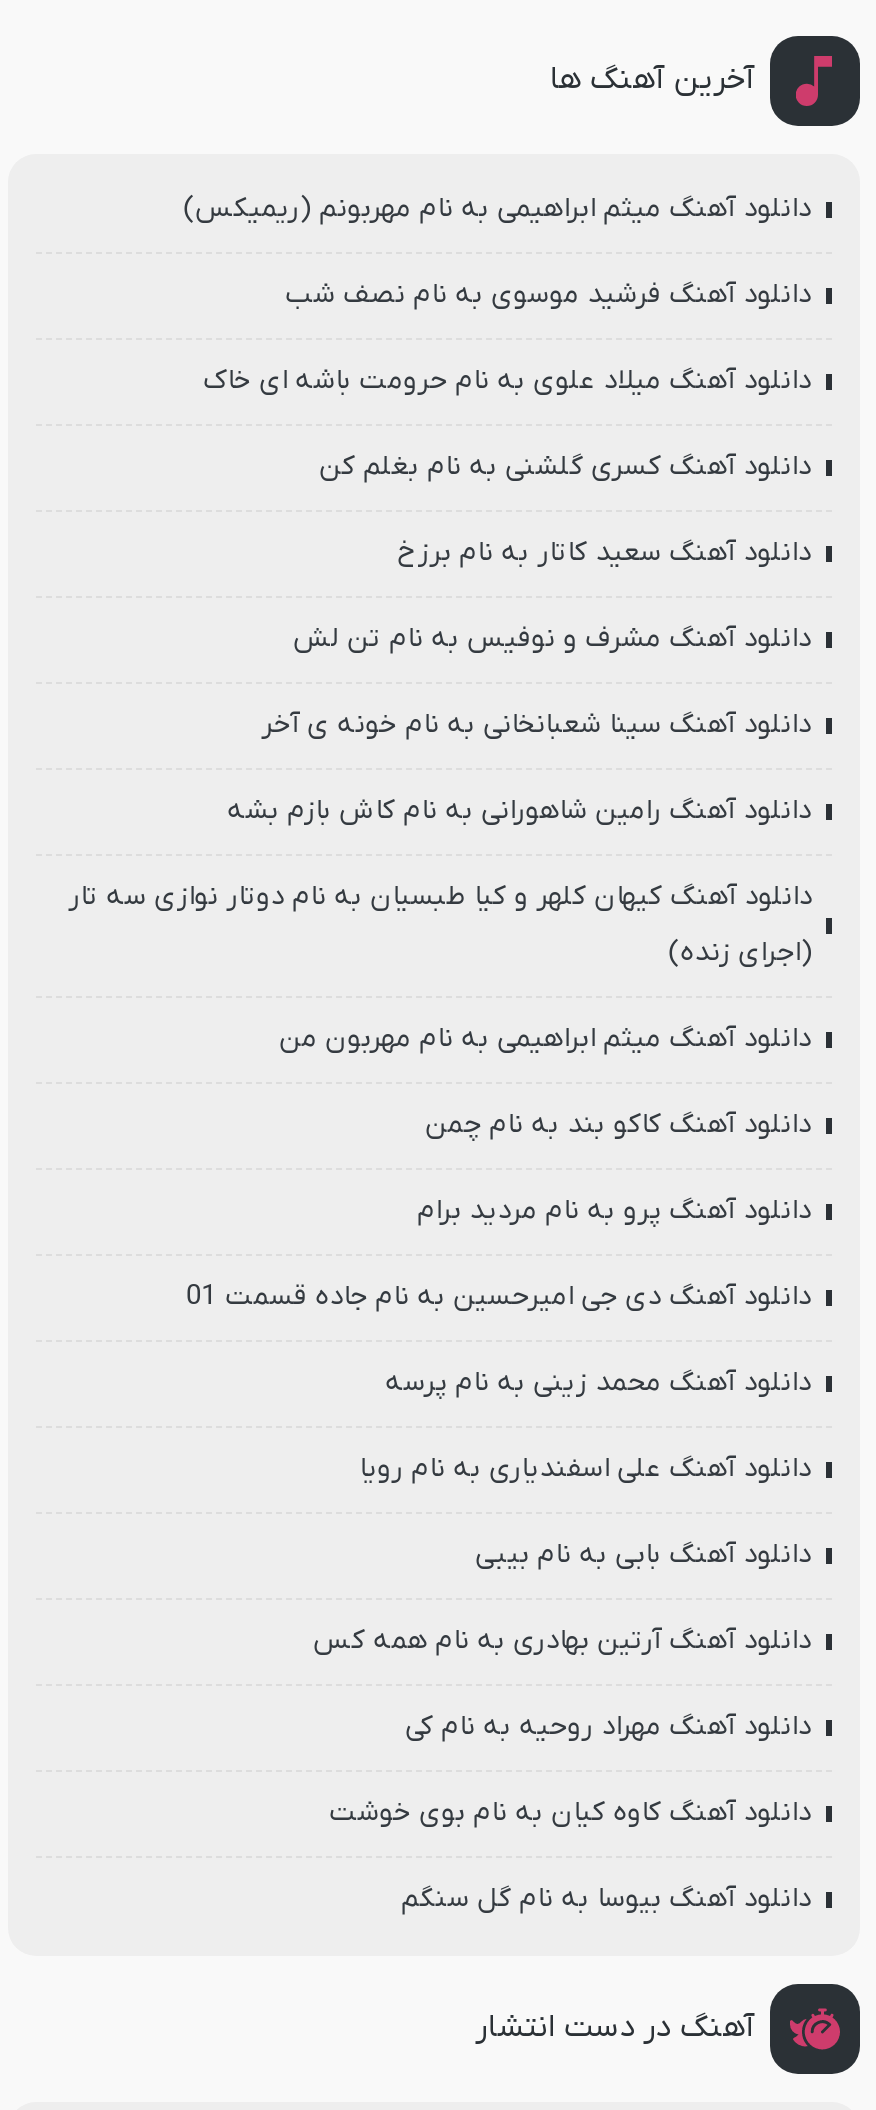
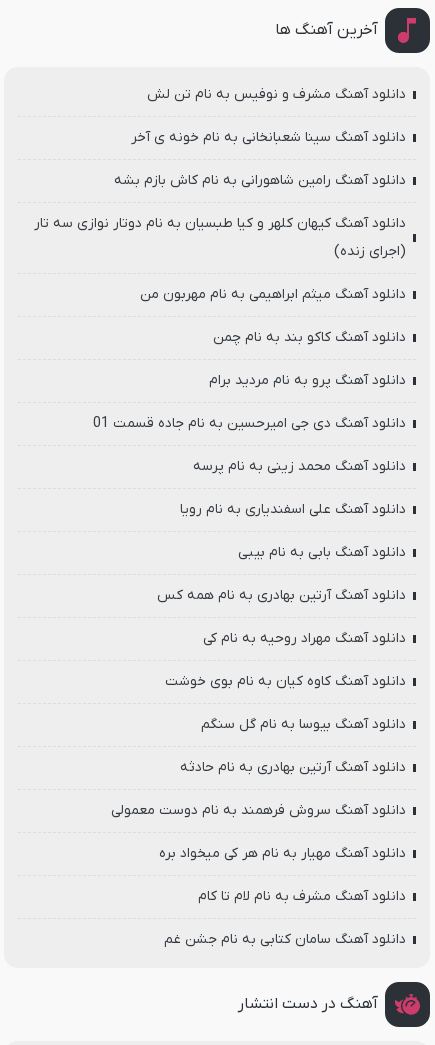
- دانلود آهنگ میثم ابراهیمی به نام مهربونم (ریمیکس)
- دانلود آهنگ فرشید موسوی به نام نصف شب
- دانلود آهنگ میلاد علوی به نام حرومت باشه ای خاک
- دانلود آهنگ کسری گلشنی به نام بغلم کن
- دانلود آهنگ سعید کاتار به نام برزخ

moved up: دانلود آهنگ مشرف و نوفیس به نام تن لش | دانلود آهنگ سینا شعبانخانی به نام خونه ی آخر | دانلود آهنگ رامین شاهورانی به نام کاش بازم بشه | ... | دانلود آهنگ کاوه کیان به نام بوی خوشت | دانلود آهنگ بیوسا به نام گل سنگم

+ دانلود آهنگ آرتین بهادری به نام حادثه
+ دانلود آهنگ سروش فرهمند به نام دوست معمولی
+ دانلود آهنگ مهیار به نام هر کی میخواد بره
+ دانلود آهنگ مشرف به نام لام تا کام
+ دانلود آهنگ سامان کتابی به نام جشن غم
